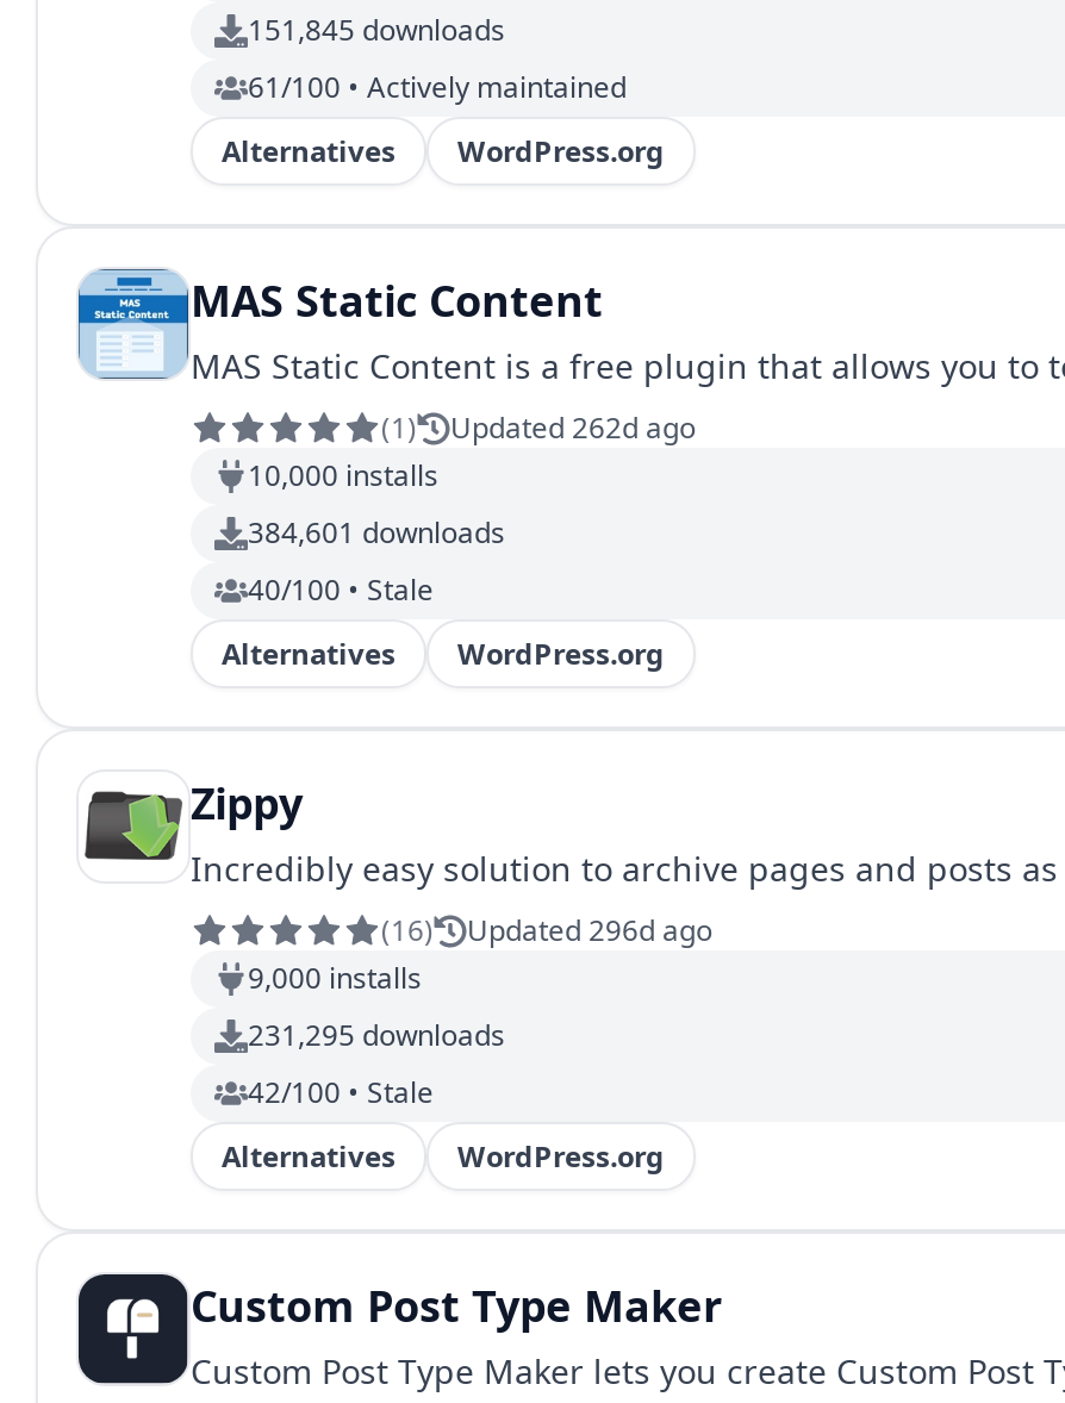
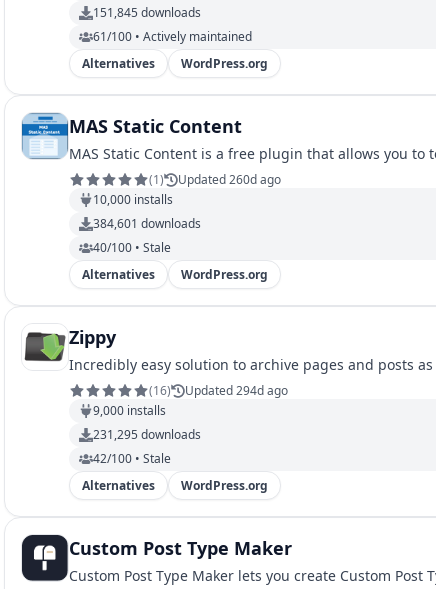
- (1) Updated 262d ago
+ (1) Updated 260d ago

- (16) Updated 296d ago
+ (16) Updated 294d ago
